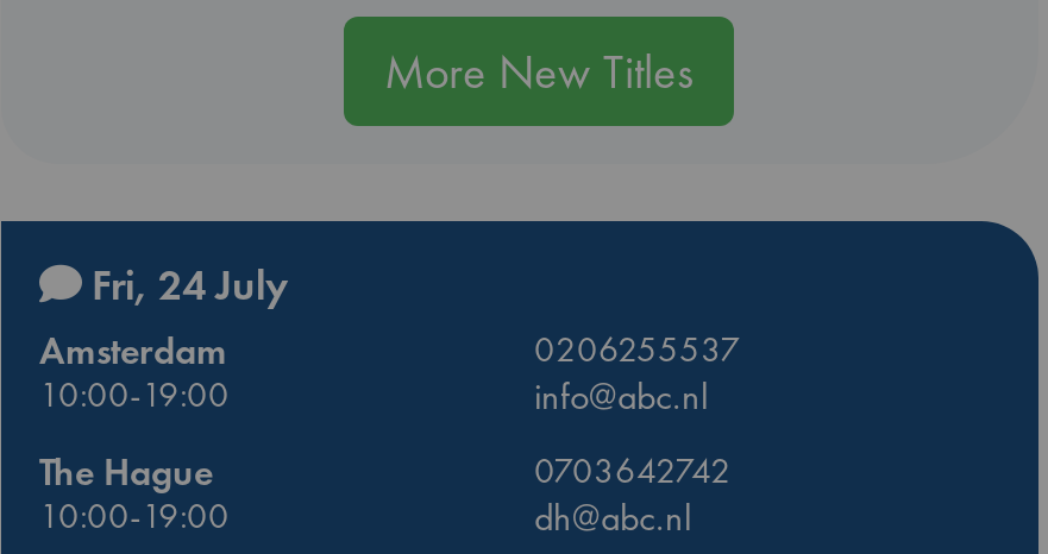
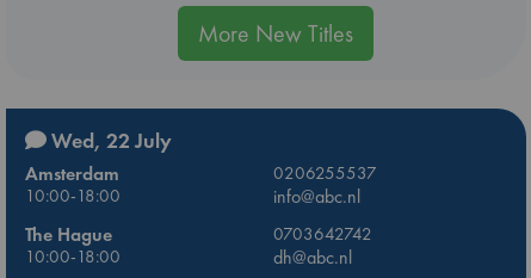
- Fri, 24 July
+ Wed, 22 July

- 10:00-19:00
+ 10:00-18:00

- 10:00-19:00
+ 10:00-18:00
